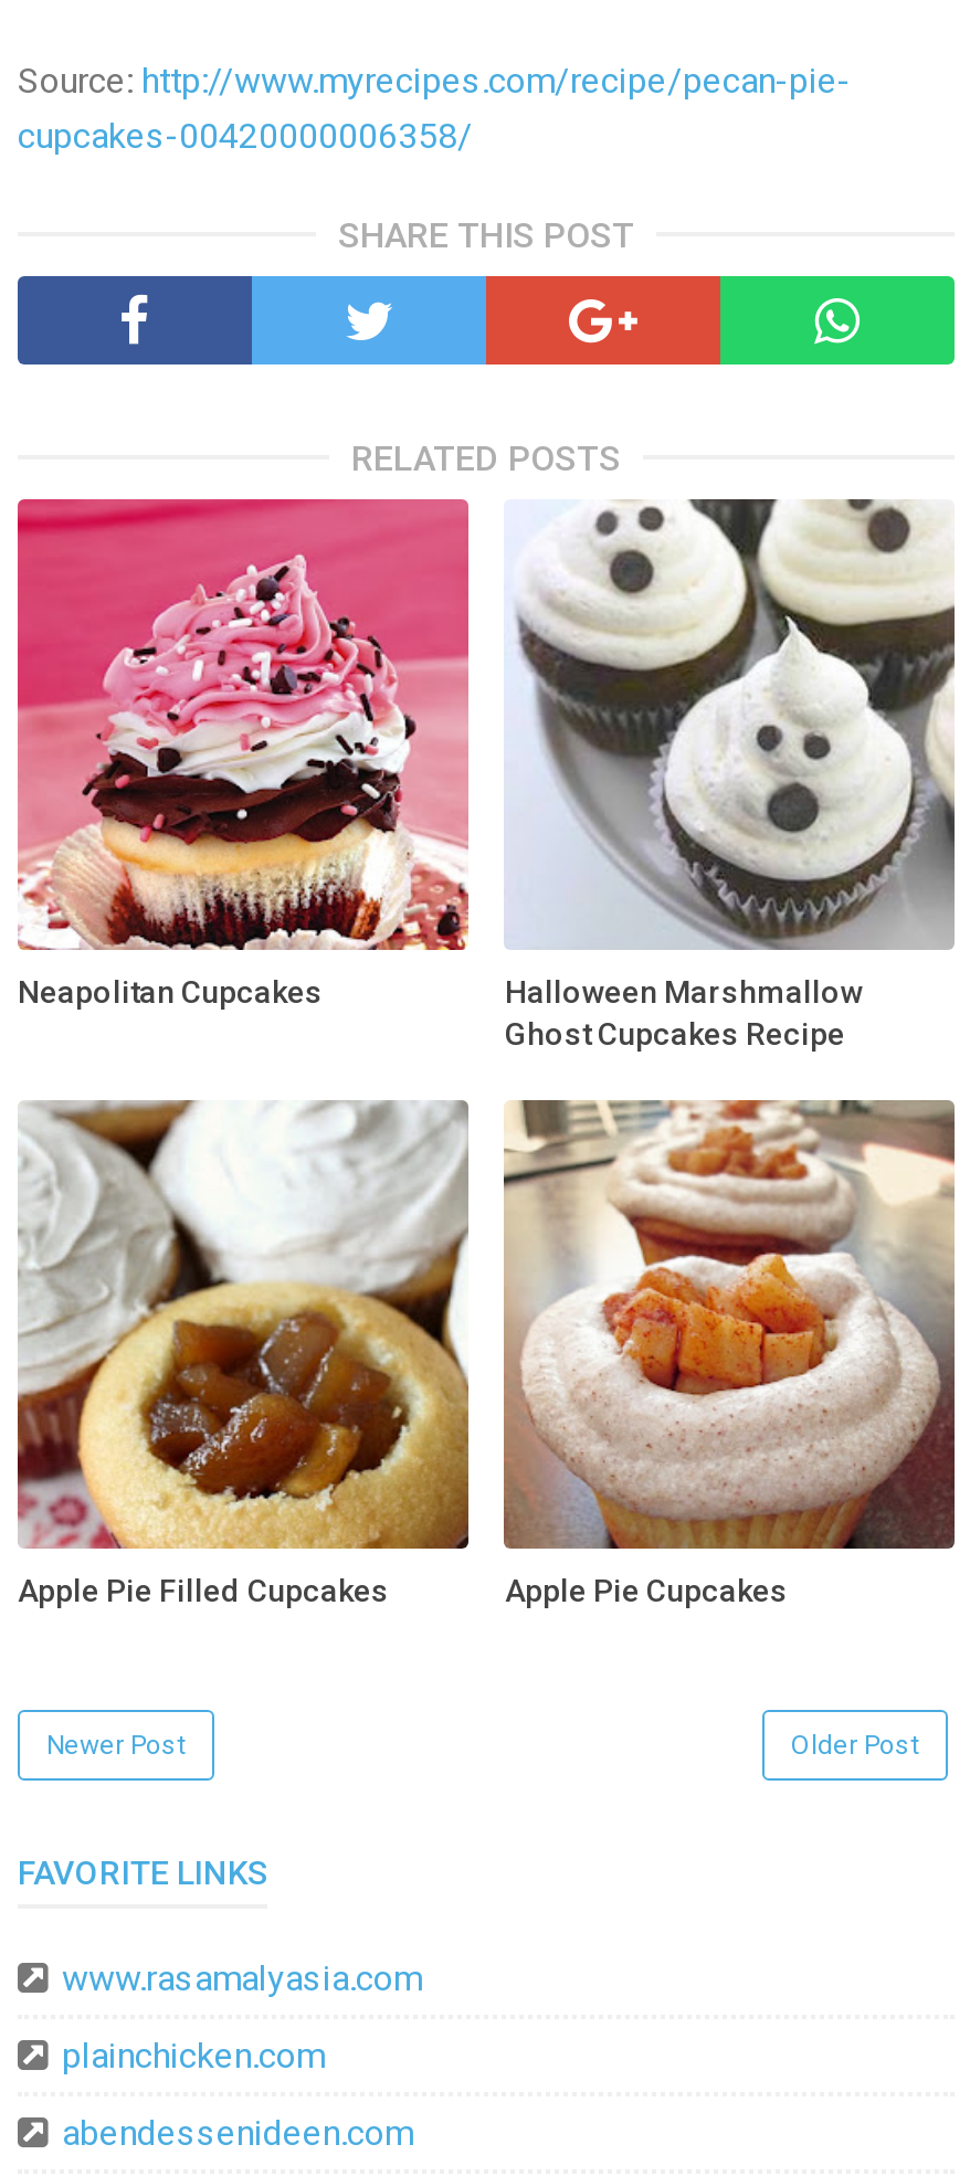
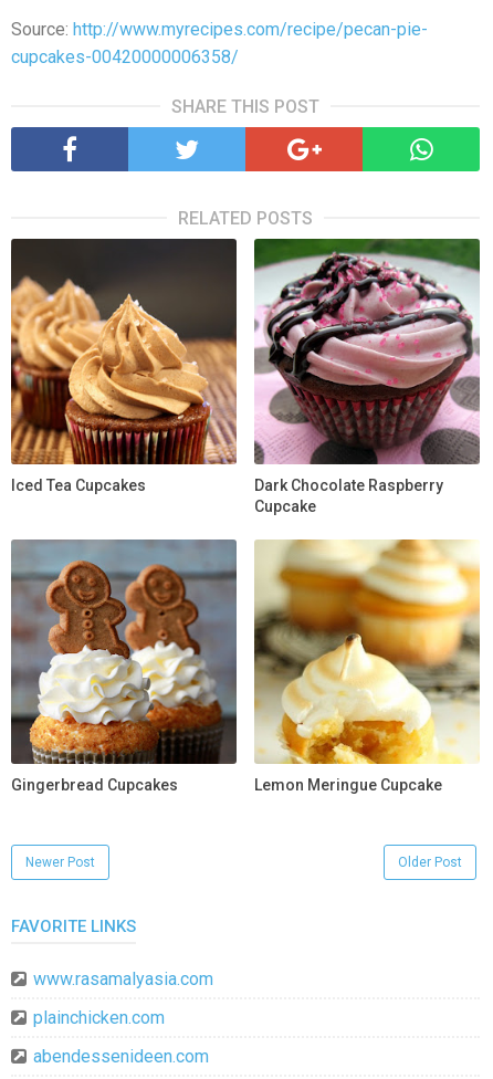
- [image]
- Neapolitan Cupcakes
- Halloween Marshmallow
- Ghost Cupcakes Recipe
+ [image]
+ Iced Tea Cupcakes
+ Dark Chocolate Raspberry
+ Cupcake

- [image]
+ [image]

- [image]
- Apple Pie Filled Cupcakes
- Apple Pie Cupcakes
+ [image]
+ Gingerbread Cupcakes
+ Lemon Meringue Cupcake

- [image]
+ [image]
